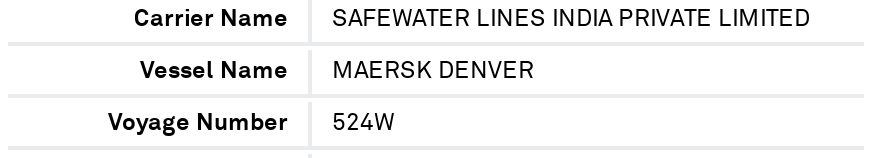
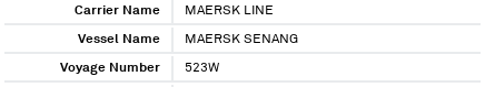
- SAFEWATER LINES INDIA PRIVATE LIMITED
+ MAERSK LINE

- MAERSK DENVER
+ MAERSK SENANG

- Voyage Number 524W
+ Voyage Number 523W
